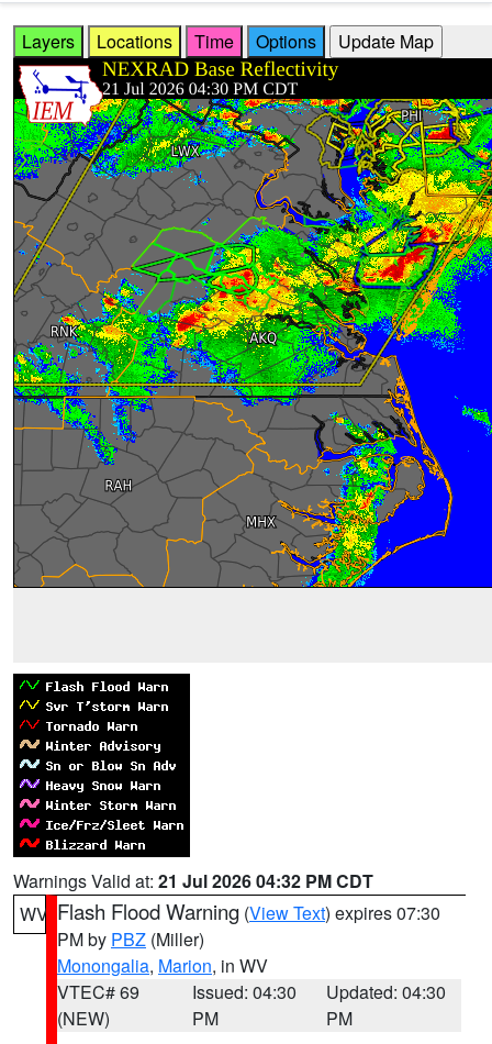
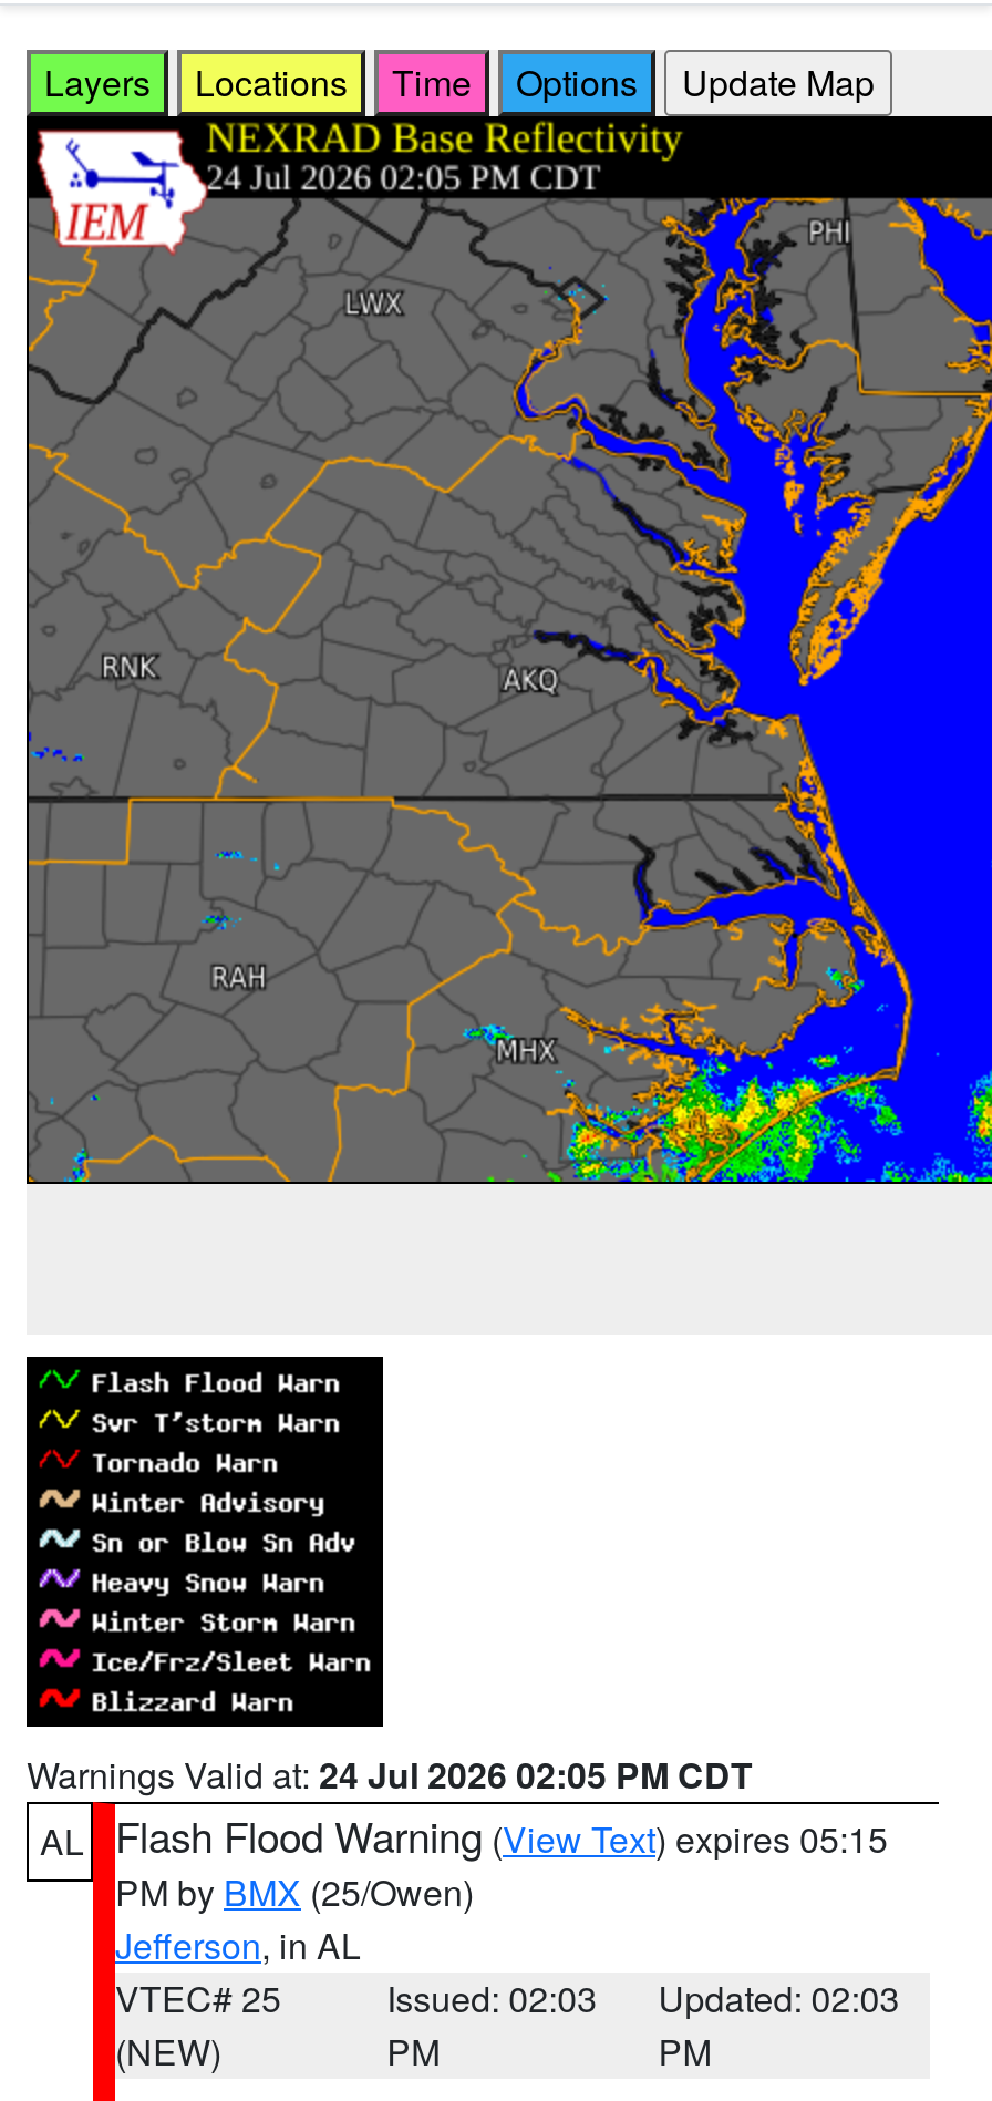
- [image]
+ [image]

- Warnings Valid at: 21 Jul 2026 04:32 PM CDT
- WV Flash Flood Warning (View Text) expires 07:30
- PM by PBZ (Miller)
- Monongalia, Marion, in WV
- VTEC# 69
+ Warnings Valid at: 24 Jul 2026 02:05 PM CDT
+ AL
+ Flash Flood Warning (View Text) expires 05:15
+ PM by BMX (25/Owen)
+ Jefferson, in AL
+ VTEC# 25

- Issued: 04:30
+ Issued: 02:03

- Updated: 04:30
+ Updated: 02:03
